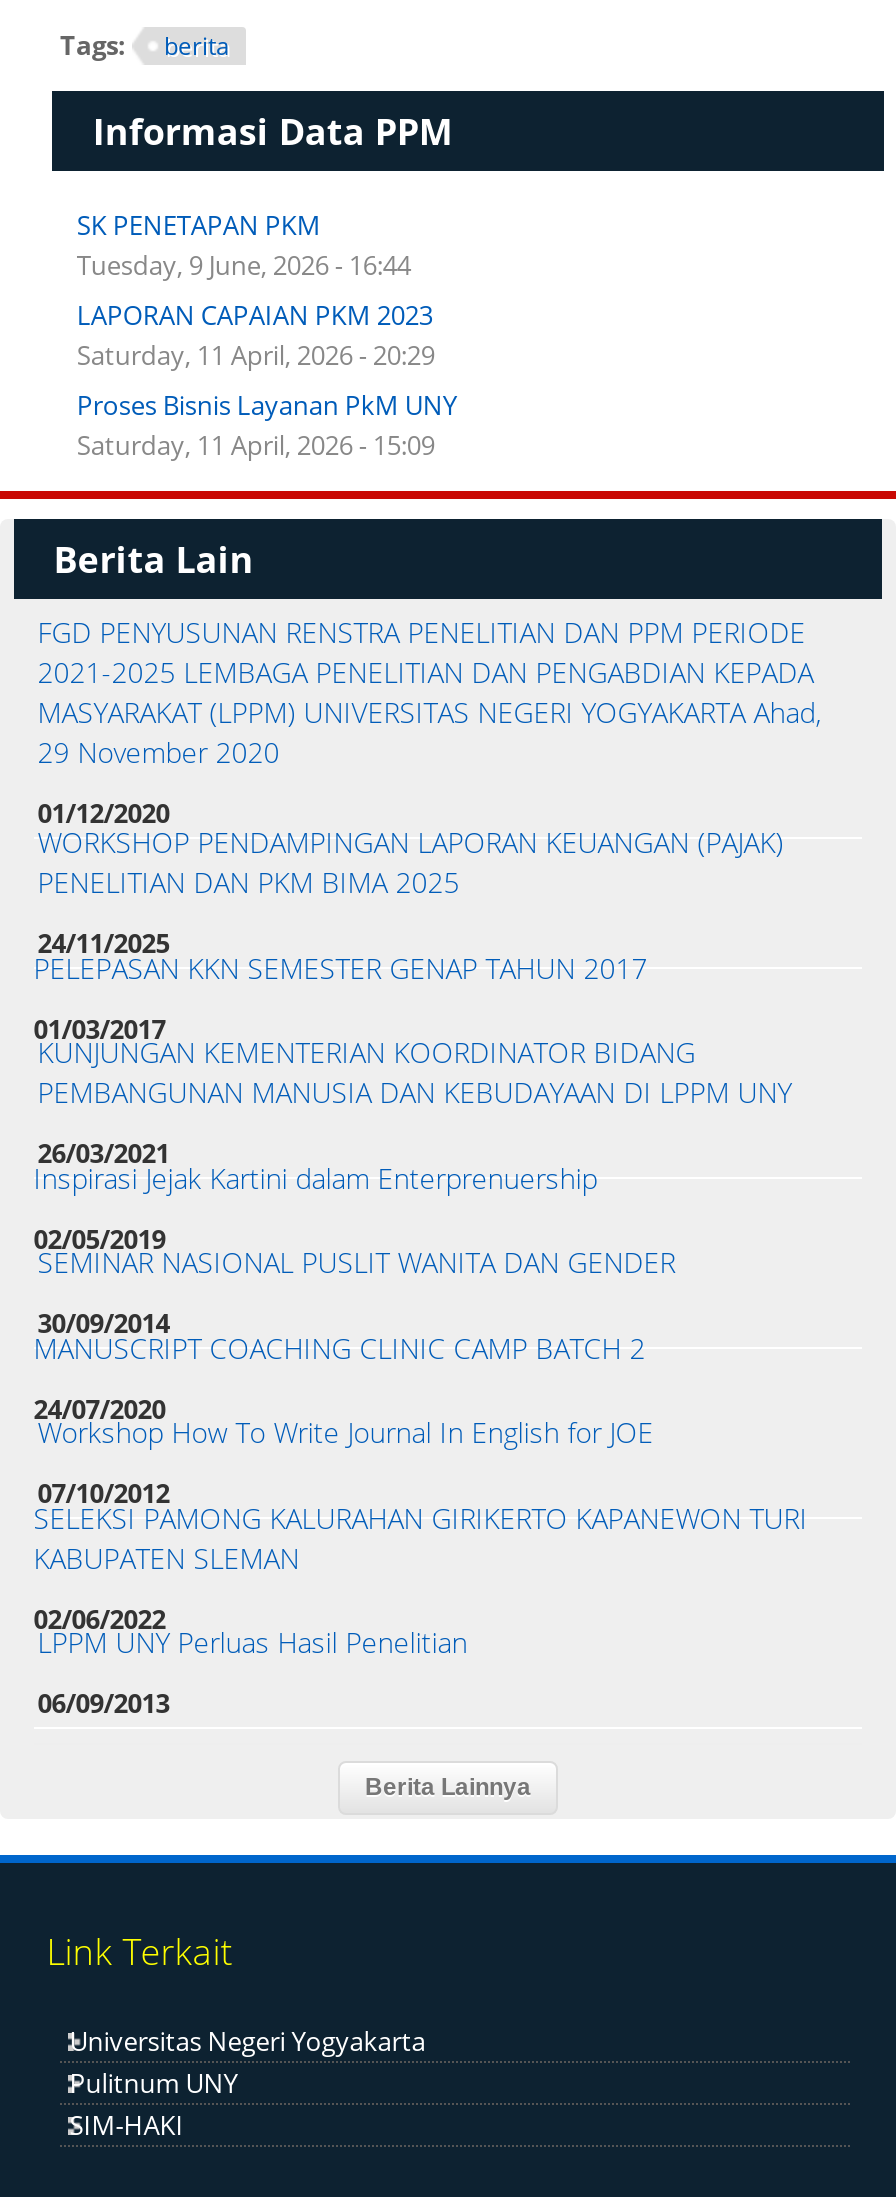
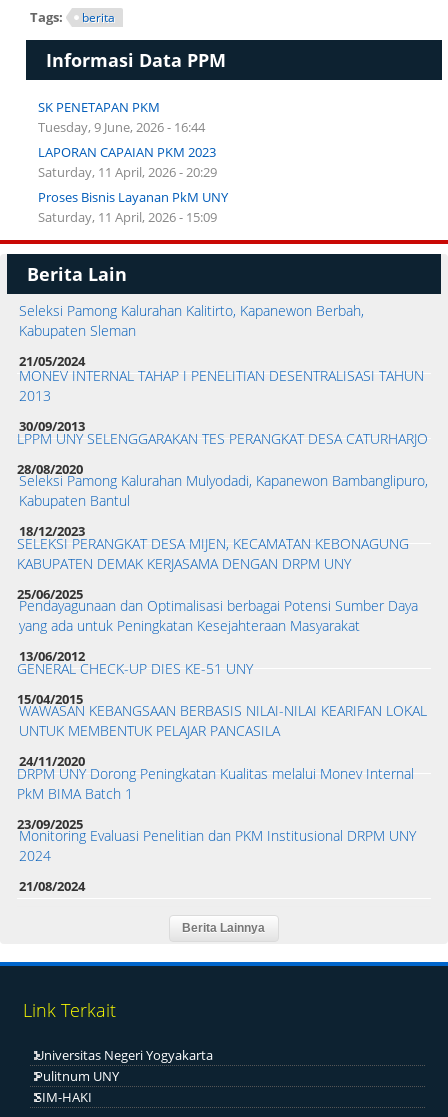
- FGD PENYUSUNAN RENSTRA PENELITIAN DAN PPM PERIODE
- 2021-2025 LEMBAGA PENELITIAN DAN PENGABDIAN KEPADA
- MASYARAKAT (LPPM) UNIVERSITAS NEGERI YOGYAKARTA Ahad,
- 29 November 2020
+ Seleksi Pamong Kalurahan Kalitirto, Kapanewon Berbah,
+ Kabupaten Sleman

- 01/12/2020
- WORKSHOP PENDAMPINGAN LAPORAN KEUANGAN (PAJAK)
- PENELITIAN DAN PKM BIMA 2025
+ 21/05/2024
+ MONEV INTERNAL TAHAP I PENELITIAN DESENTRALISASI TAHUN
+ 2013

- 24/11/2025
- PELEPASAN KKN SEMESTER GENAP TAHUN 2017
+ 30/09/2013
+ LPPM UNY SELENGGARAKAN TES PERANGKAT DESA CATURHARJO

- 01/03/2017
- KUNJUNGAN KEMENTERIAN KOORDINATOR BIDANG
- PEMBANGUNAN MANUSIA DAN KEBUDAYAAN DI LPPM UNY
+ 28/08/2020
+ Seleksi Pamong Kalurahan Mulyodadi, Kapanewon Bambanglipuro,
+ Kabupaten Bantul

- 26/03/2021
- Inspirasi Jejak Kartini dalam Enterprenuership
+ 18/12/2023
+ SELEKSI PERANGKAT DESA MIJEN, KECAMATAN KEBONAGUNG
+ KABUPATEN DEMAK KERJASAMA DENGAN DRPM UNY

- 02/05/2019
- SEMINAR NASIONAL PUSLIT WANITA DAN GENDER
+ 25/06/2025
+ Pendayagunaan dan Optimalisasi berbagai Potensi Sumber Daya
+ yang ada untuk Peningkatan Kesejahteraan Masyarakat

- 30/09/2014
- MANUSCRIPT COACHING CLINIC CAMP BATCH 2
+ 13/06/2012
+ GENERAL CHECK-UP DIES KE-51 UNY

- 24/07/2020
- Workshop How To Write Journal In English for JOE
+ 15/04/2015
+ WAWASAN KEBANGSAAN BERBASIS NILAI-NILAI KEARIFAN LOKAL
+ UNTUK MEMBENTUK PELAJAR PANCASILA

- 07/10/2012
- SELEKSI PAMONG KALURAHAN GIRIKERTO KAPANEWON TURI
- KABUPATEN SLEMAN
+ 24/11/2020
+ DRPM UNY Dorong Peningkatan Kualitas melalui Monev Internal
+ PkM BIMA Batch 1

- 02/06/2022
- LPPM UNY Perluas Hasil Penelitian
+ 23/09/2025
+ Monitoring Evaluasi Penelitian dan PKM Institusional DRPM UNY
+ 2024

- 06/09/2013
+ 21/08/2024
